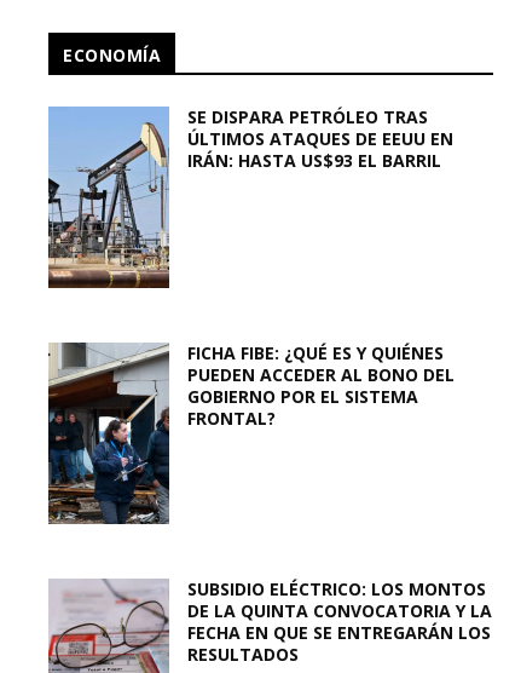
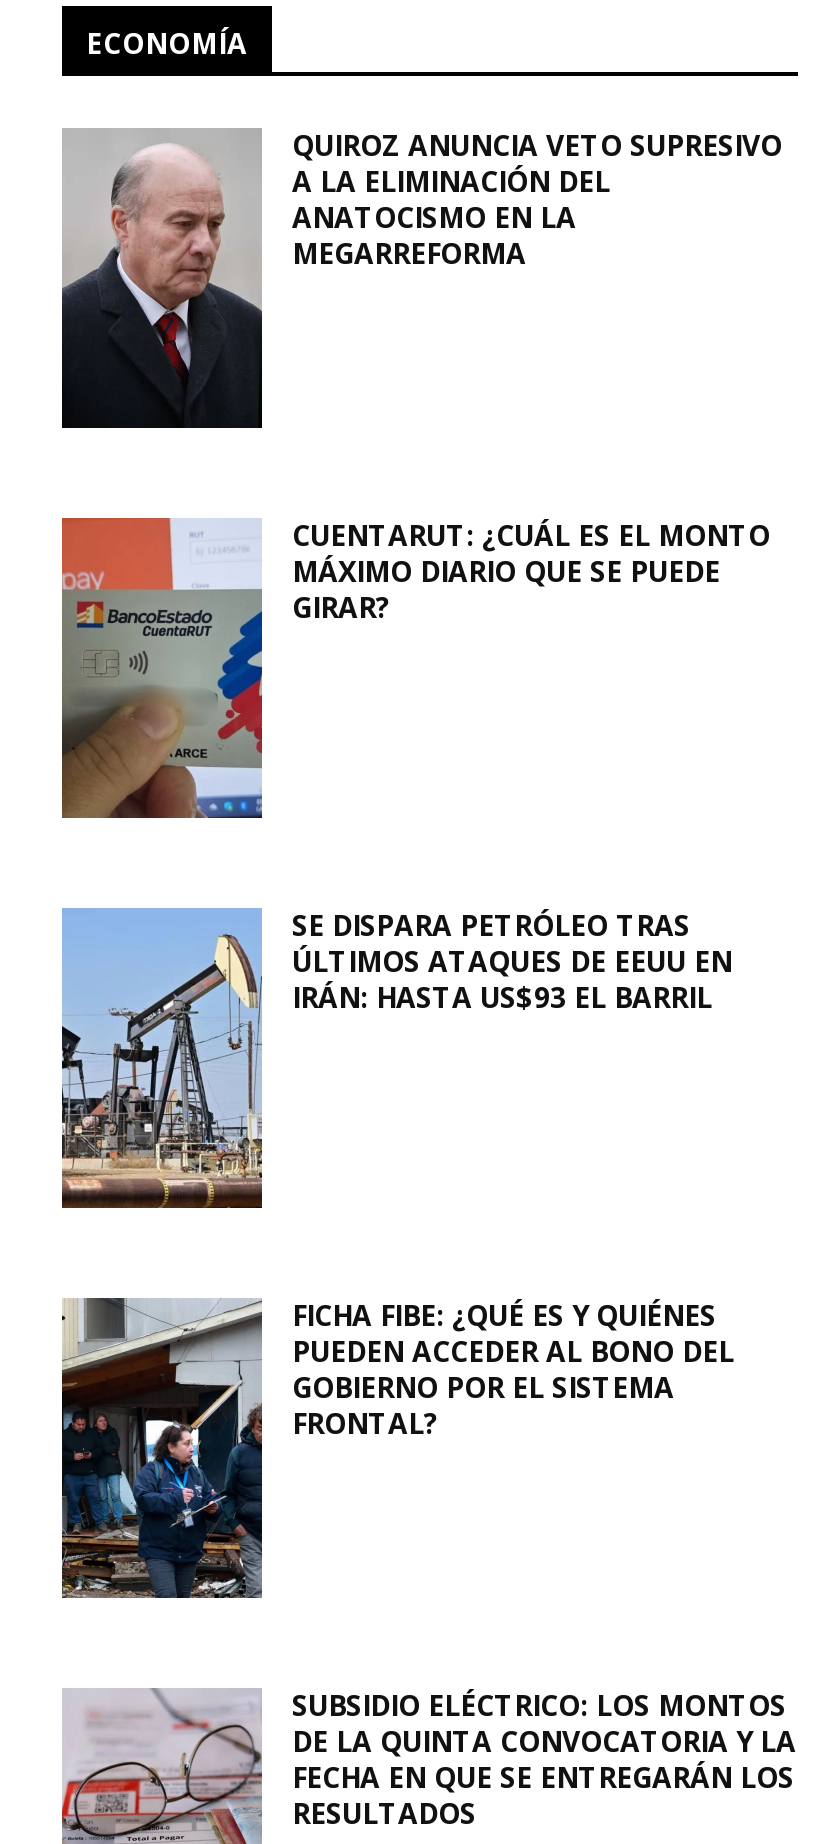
+ [image]
+ QUIROZ ANUNCIA VETO SUPRESIVO
+ A LA ELIMINACIÓN DEL
+ ANATOCISMO EN LA
+ MEGARREFORMA

+ [image]
+ CUENTARUT: ¿CUÁL ES EL MONTO
+ MÁXIMO DIARIO QUE SE PUEDE
+ GIRAR?
